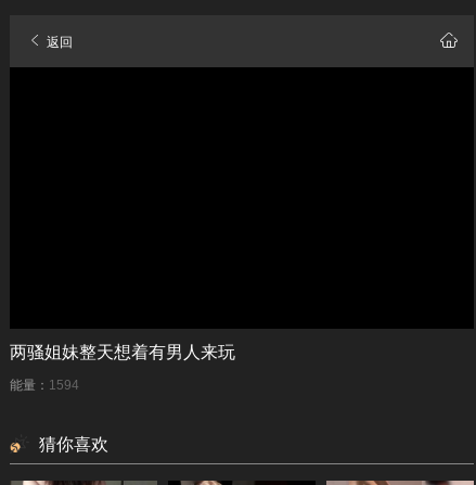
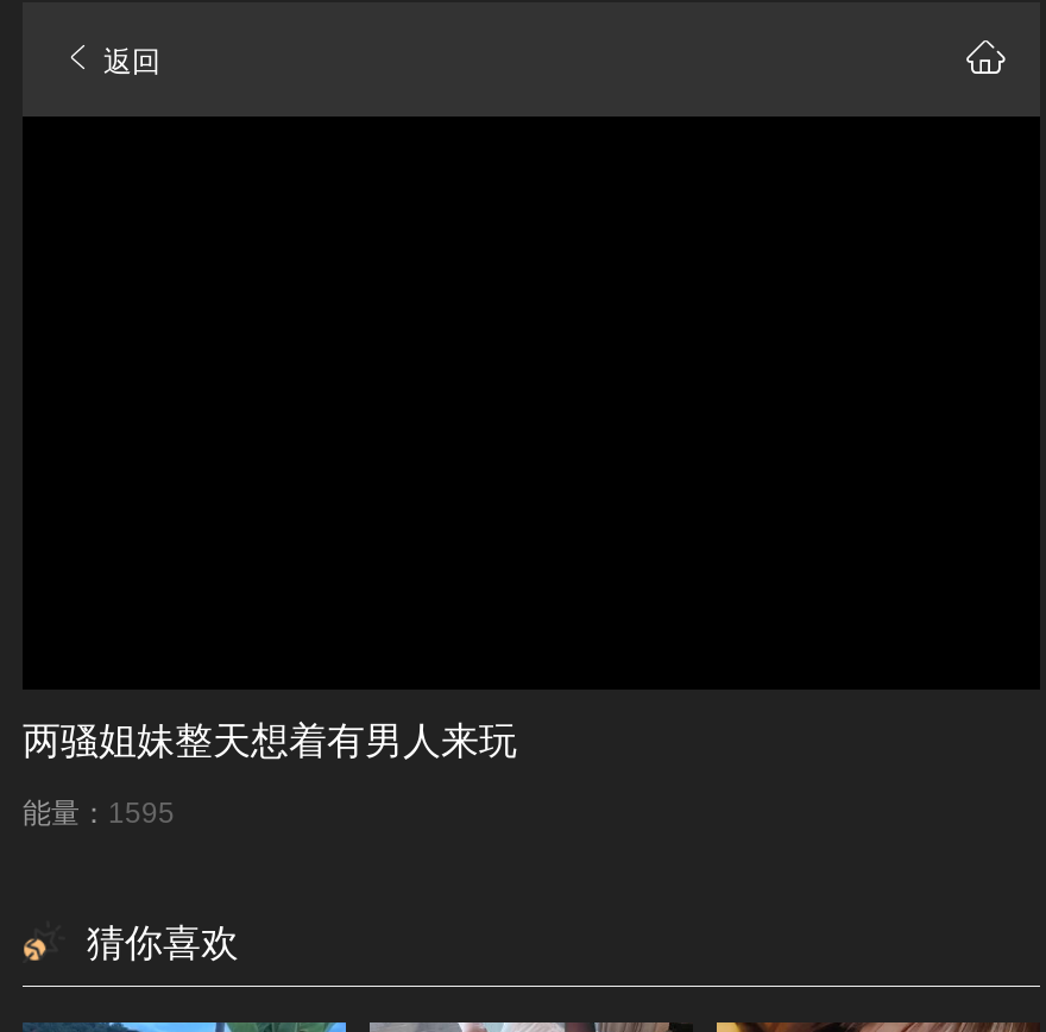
- 能量：1594
+ 能量：1595
